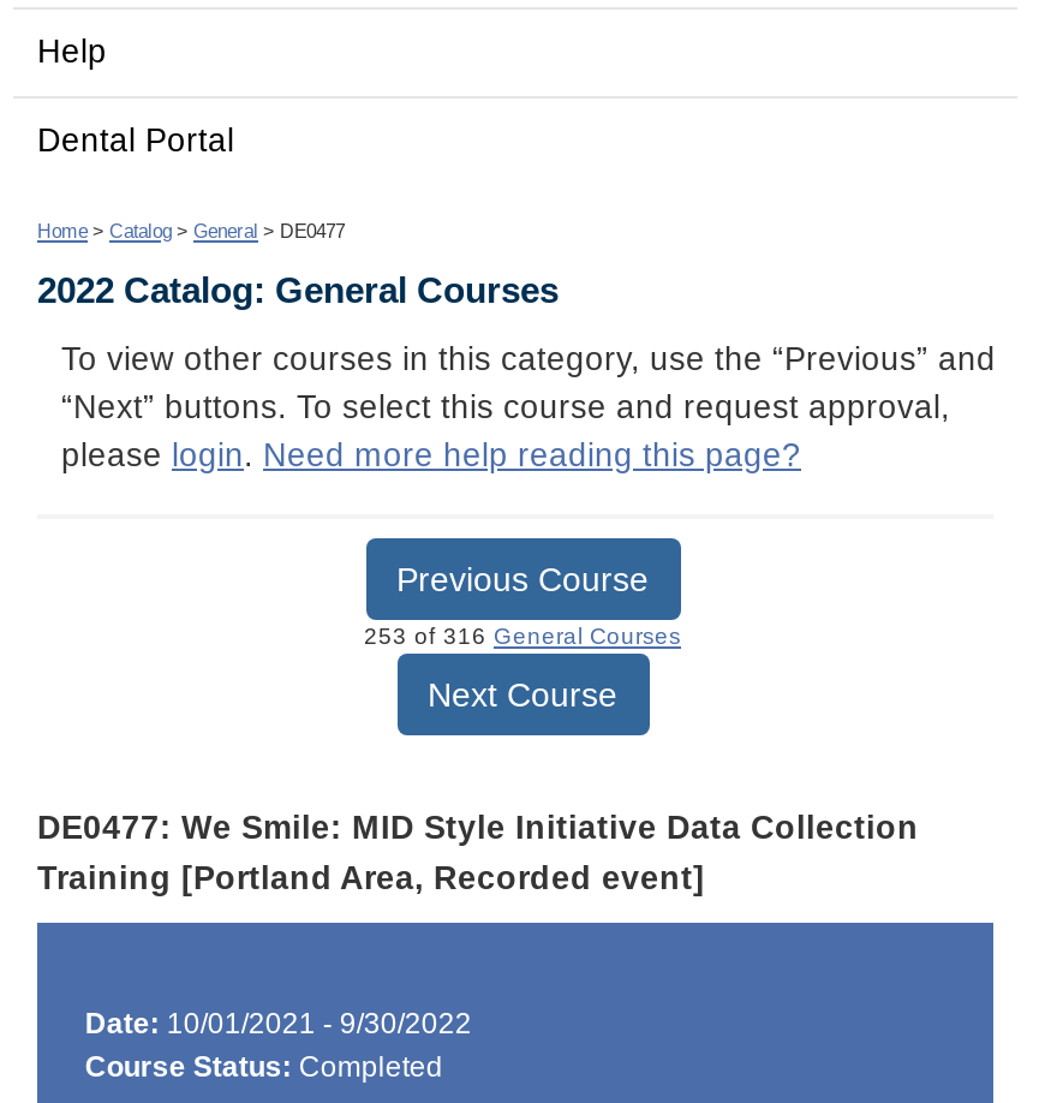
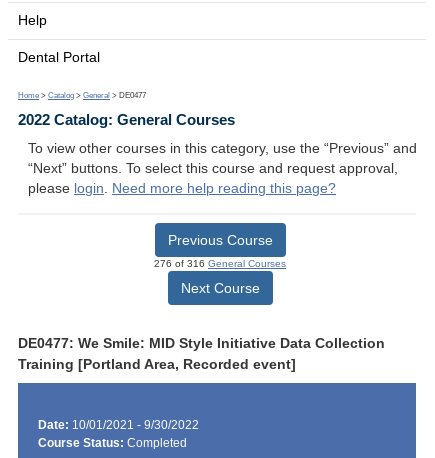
- 253 of 316General Courses
+ 276 of 316General Courses
